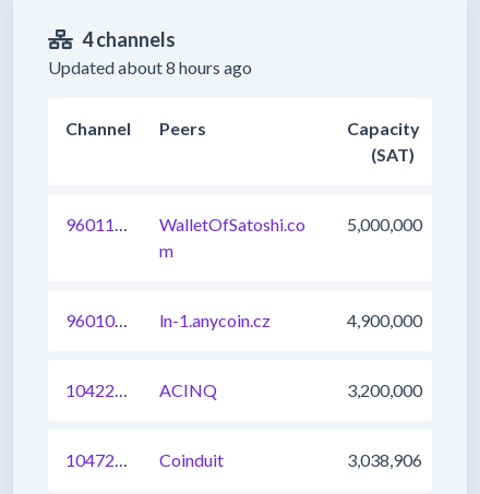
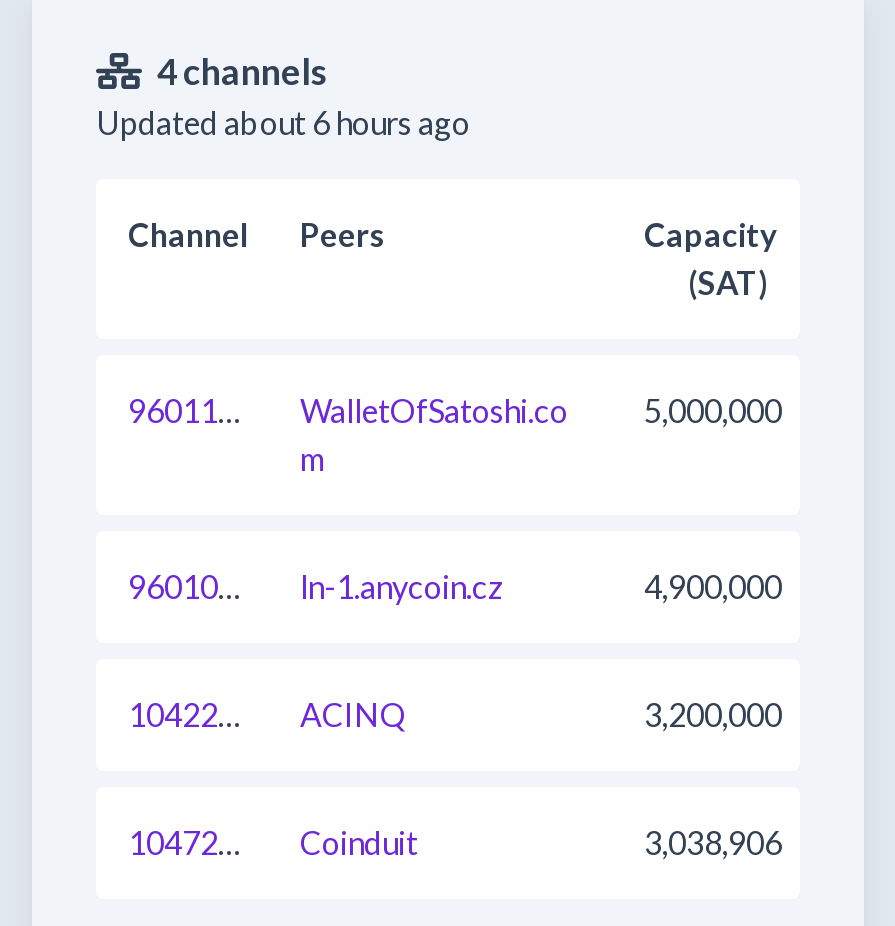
- Updated about 8 hours ago
+ Updated about 6 hours ago
